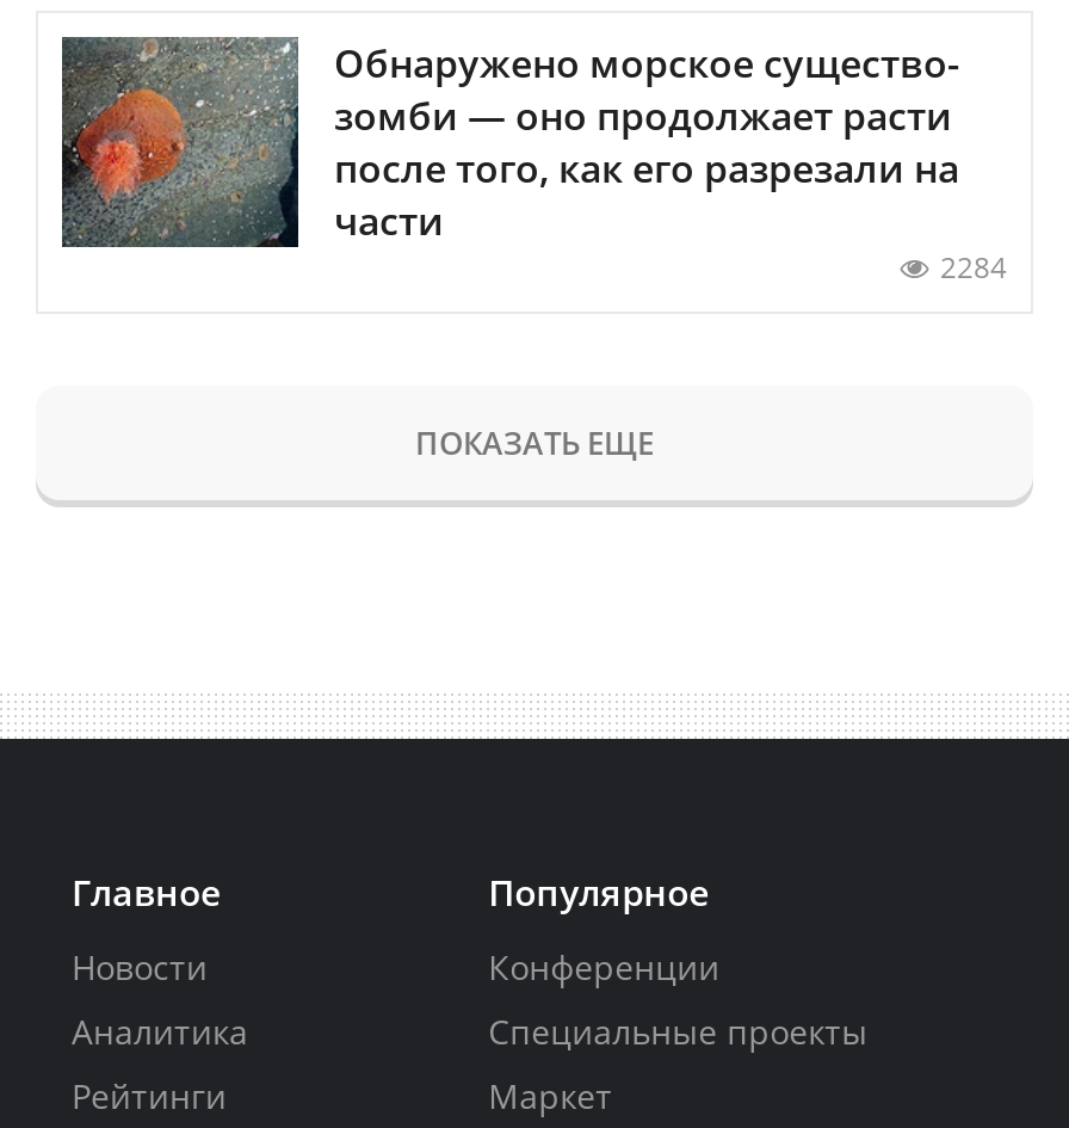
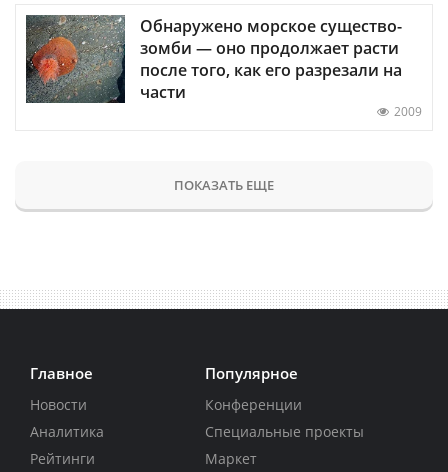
- 2284
+ 2009
